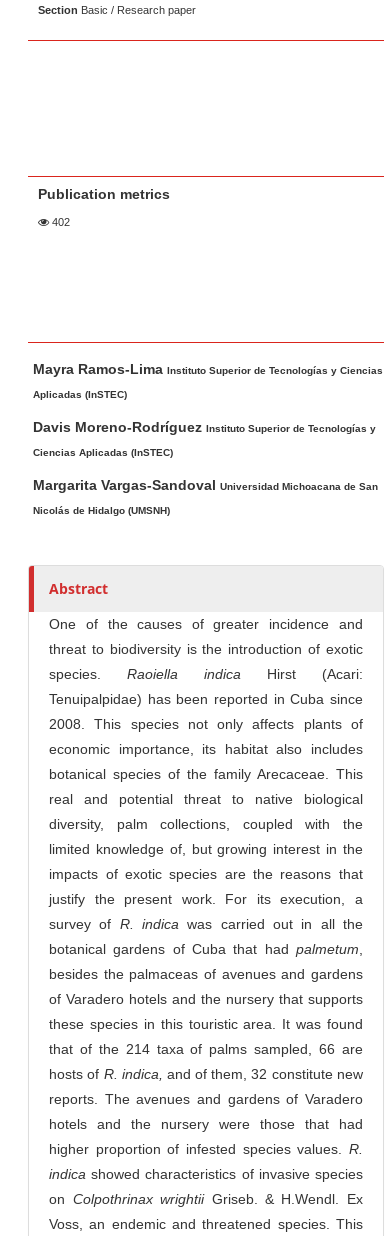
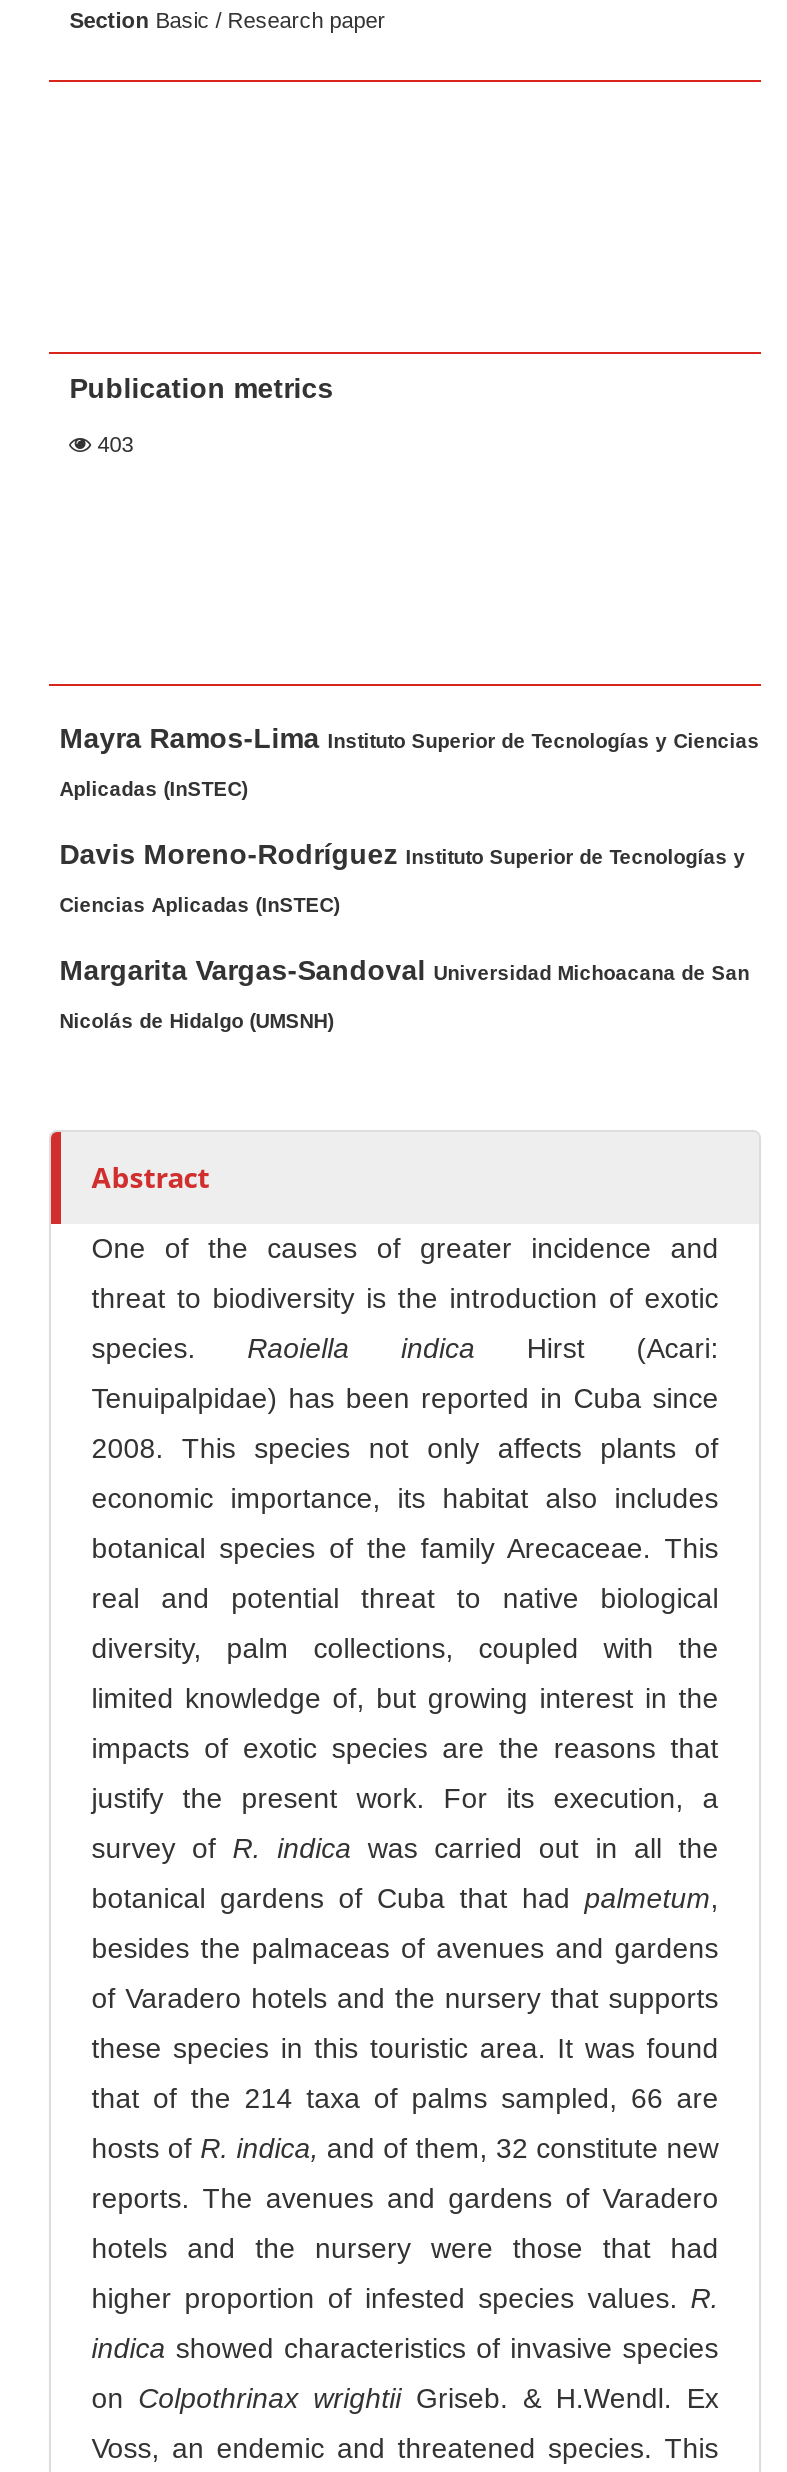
- 402
+ 403
